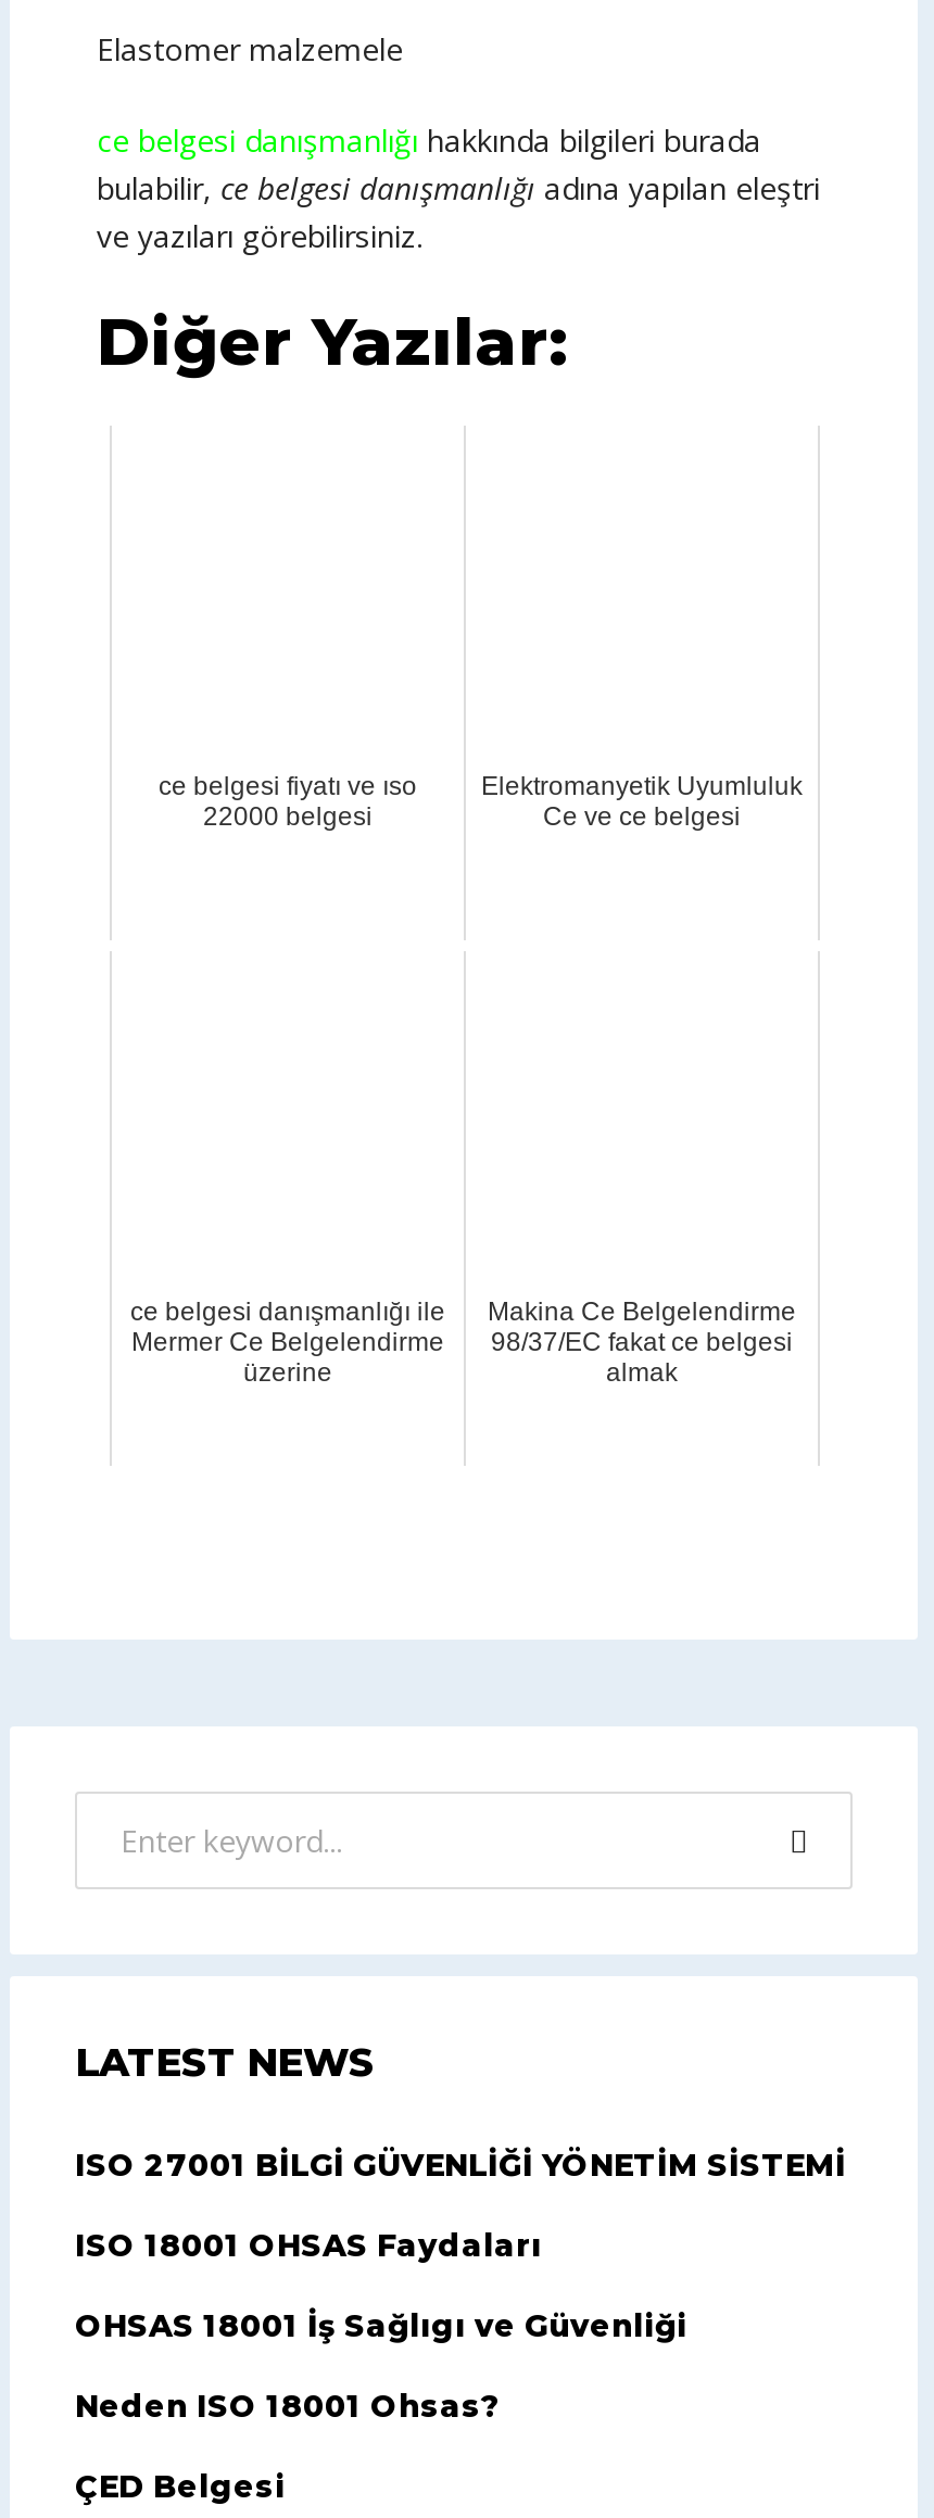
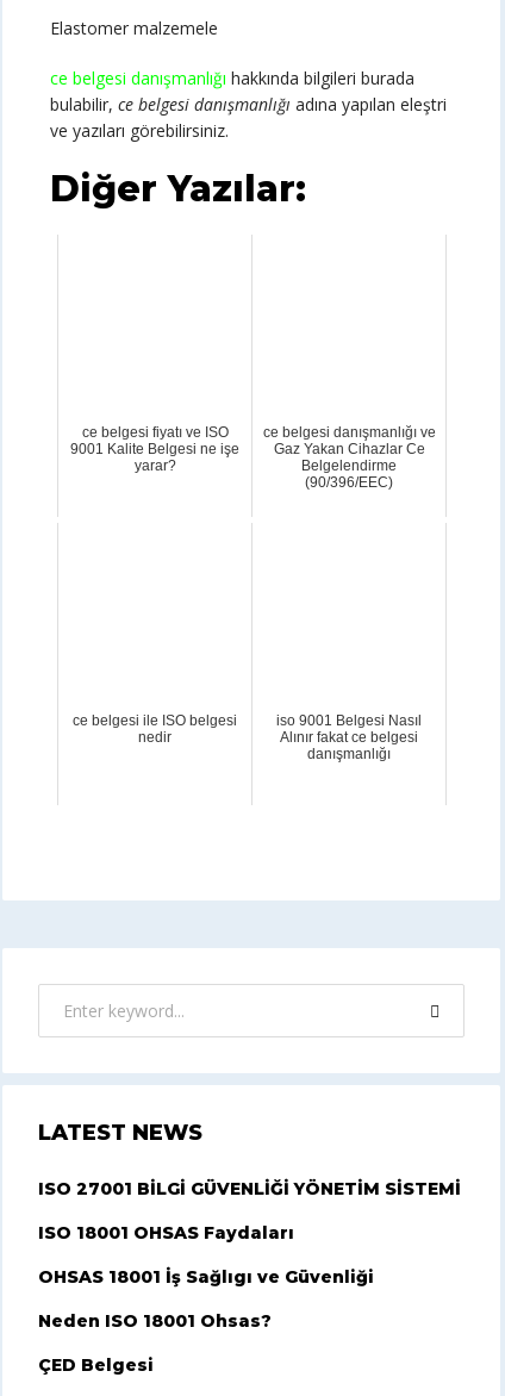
- ce belgesi fiyatı ve ıso
- 22000 belgesi
+ ce belgesi fiyatı ve ISO
+ 9001 Kalite Belgesi ne işe
+ yarar?

- Elektromanyetik Uyumluluk
- Ce ve ce belgesi
+ ce belgesi danışmanlığı ve
+ Gaz Yakan Cihazlar Ce
+ Belgelendirme
+ (90/396/EEC)

- ce belgesi danışmanlığı ile
- Mermer Ce Belgelendirme
- üzerine
+ ce belgesi ile ISO belgesi
+ nedir

- Makina Ce Belgelendirme
- 98/37/EC fakat ce belgesi
- almak
+ iso 9001 Belgesi Nasıl
+ Alınır fakat ce belgesi
+ danışmanlığı
